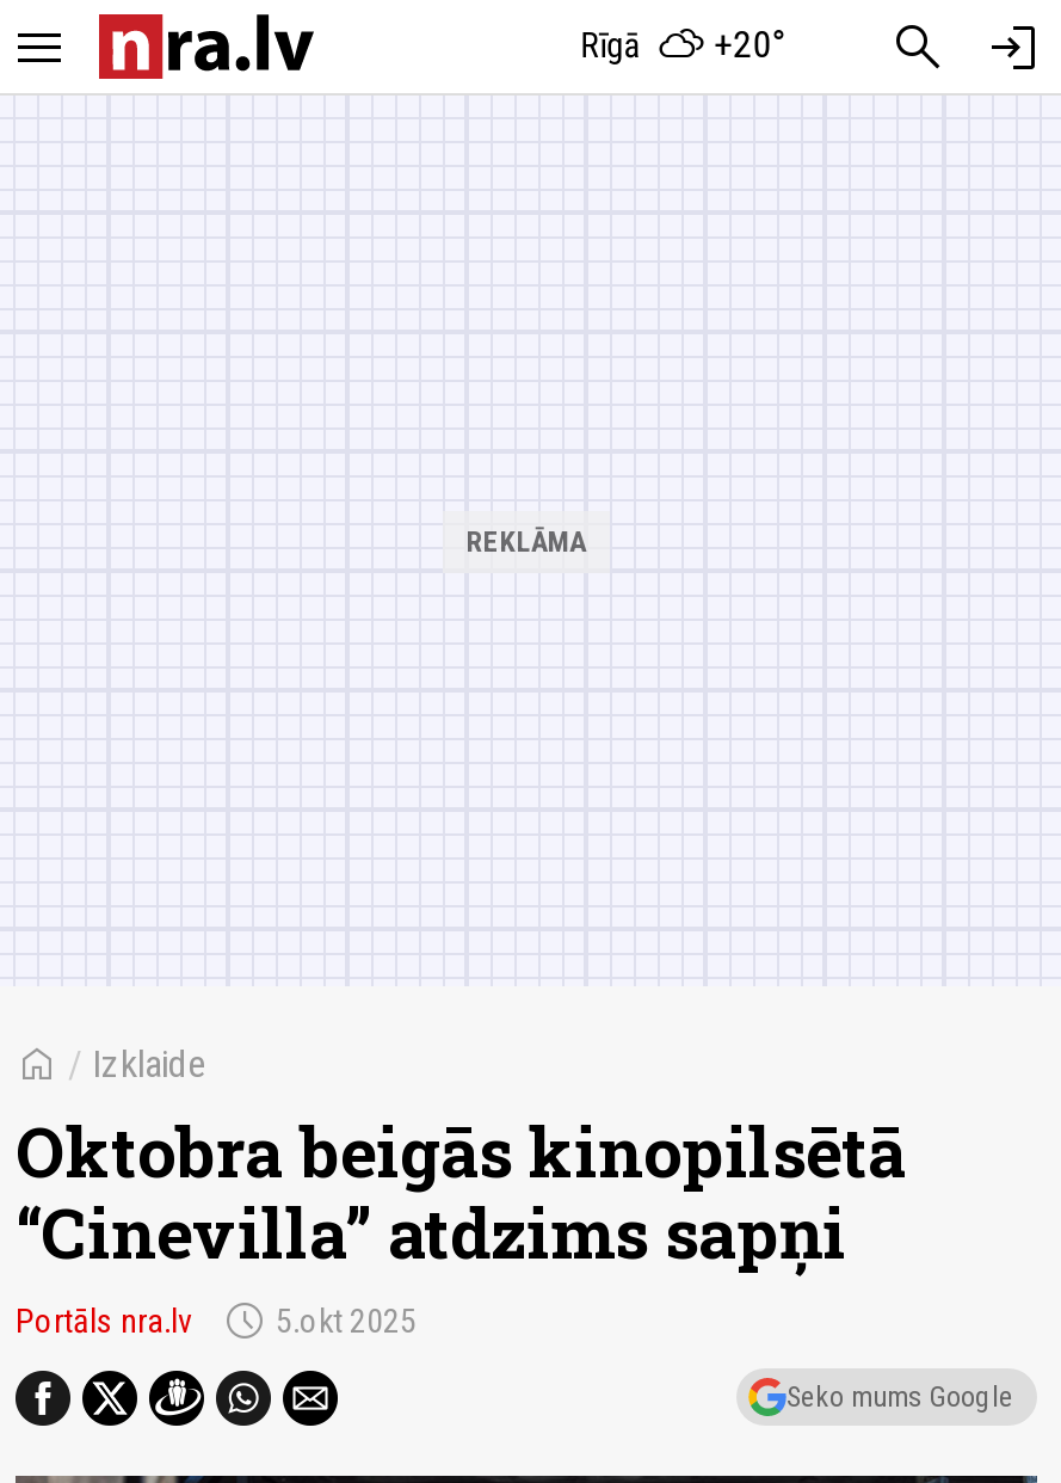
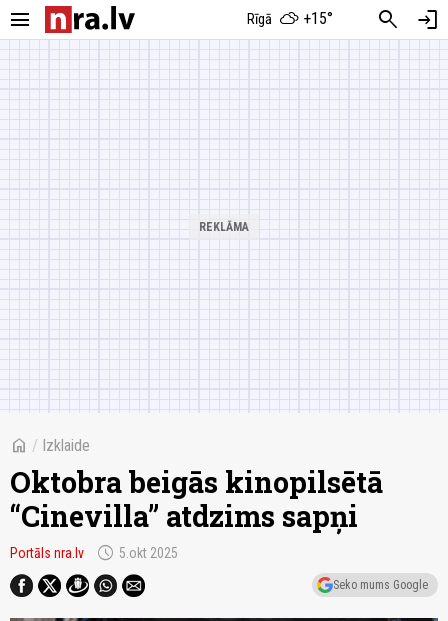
- Rīgā +20°
+ Rīgā +15°
